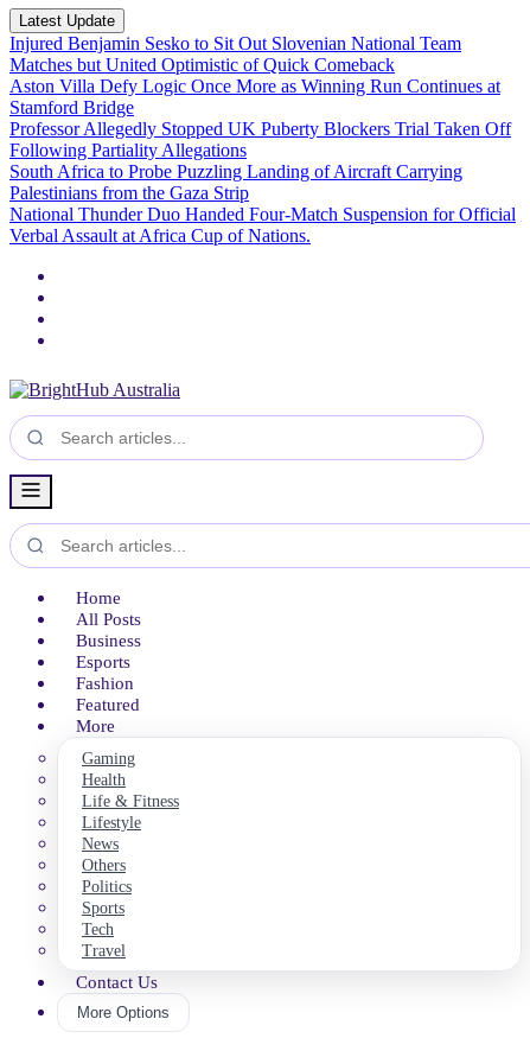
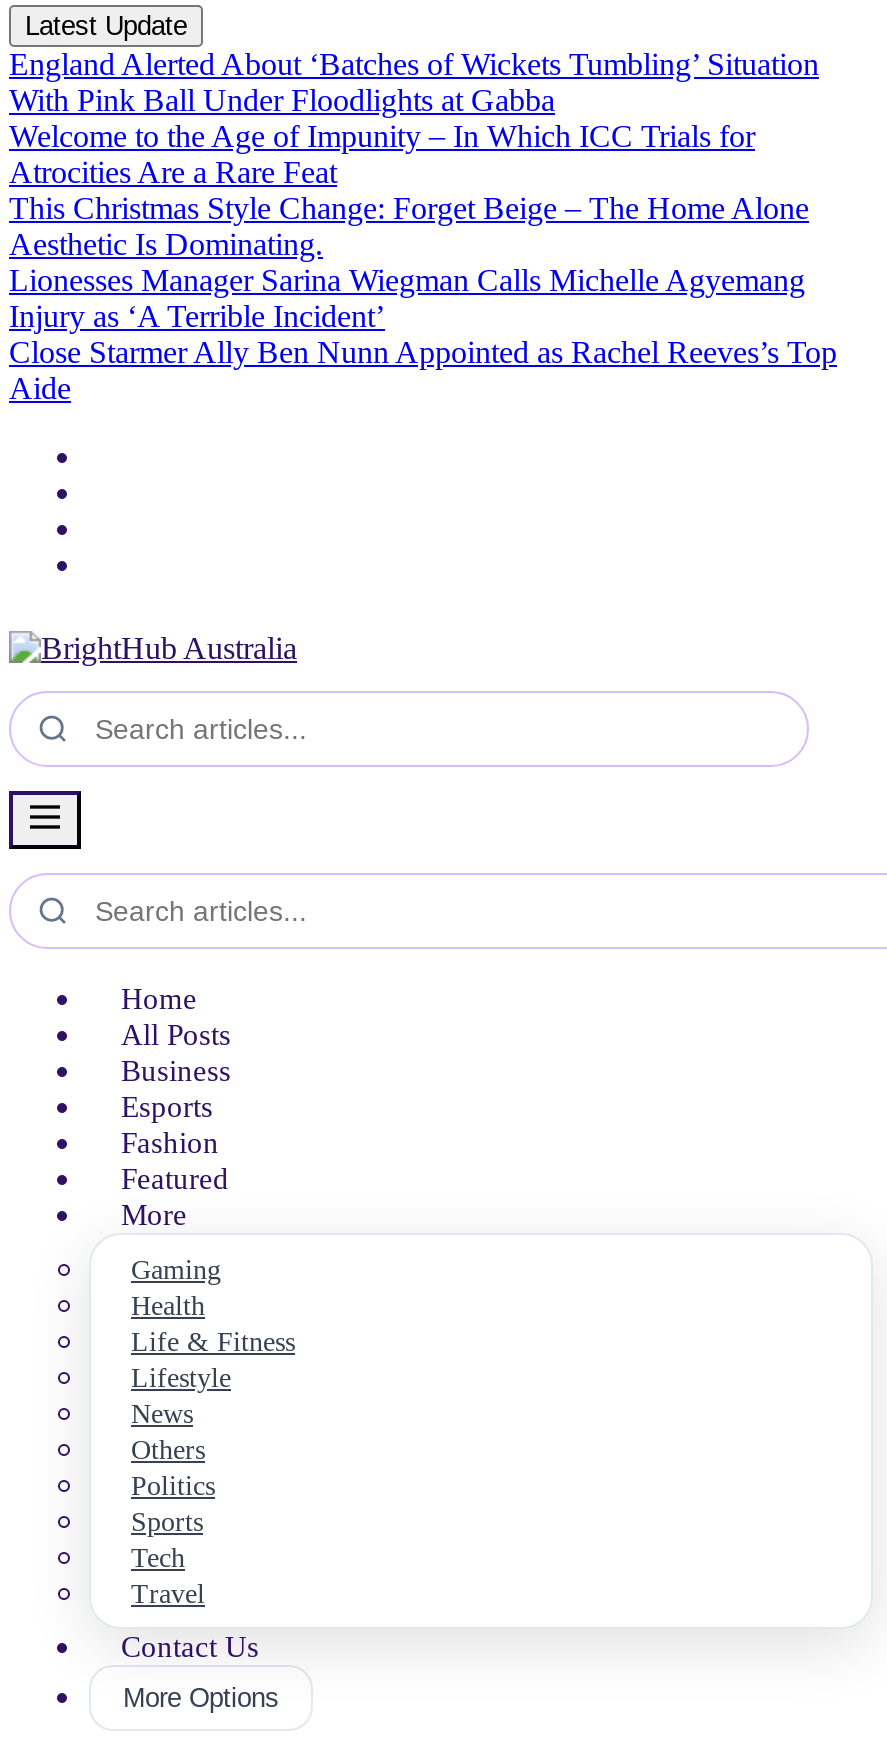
- Injured Benjamin Sesko to Sit Out Slovenian National Team
- Matches but United Optimistic of Quick Comeback
- Aston Villa Defy Logic Once More as Winning Run Continues at
- Stamford Bridge
- Professor Allegedly Stopped UK Puberty Blockers Trial Taken Off
- Following Partiality Allegations
- South Africa to Probe Puzzling Landing of Aircraft Carrying
- Palestinians from the Gaza Strip
- National Thunder Duo Handed Four-Match Suspension for Official
- Verbal Assault at Africa Cup of Nations.
+ England Alerted About ‘Batches of Wickets Tumbling’ Situation
+ With Pink Ball Under Floodlights at Gabba
+ Welcome to the Age of Impunity – In Which ICC Trials for
+ Atrocities Are a Rare Feat
+ This Christmas Style Change: Forget Beige – The Home Alone
+ Aesthetic Is Dominating.
+ Lionesses Manager Sarina Wiegman Calls Michelle Agyemang
+ Injury as ‘A Terrible Incident’
+ Close Starmer Ally Ben Nunn Appointed as Rachel Reeves’s Top
+ Aide
